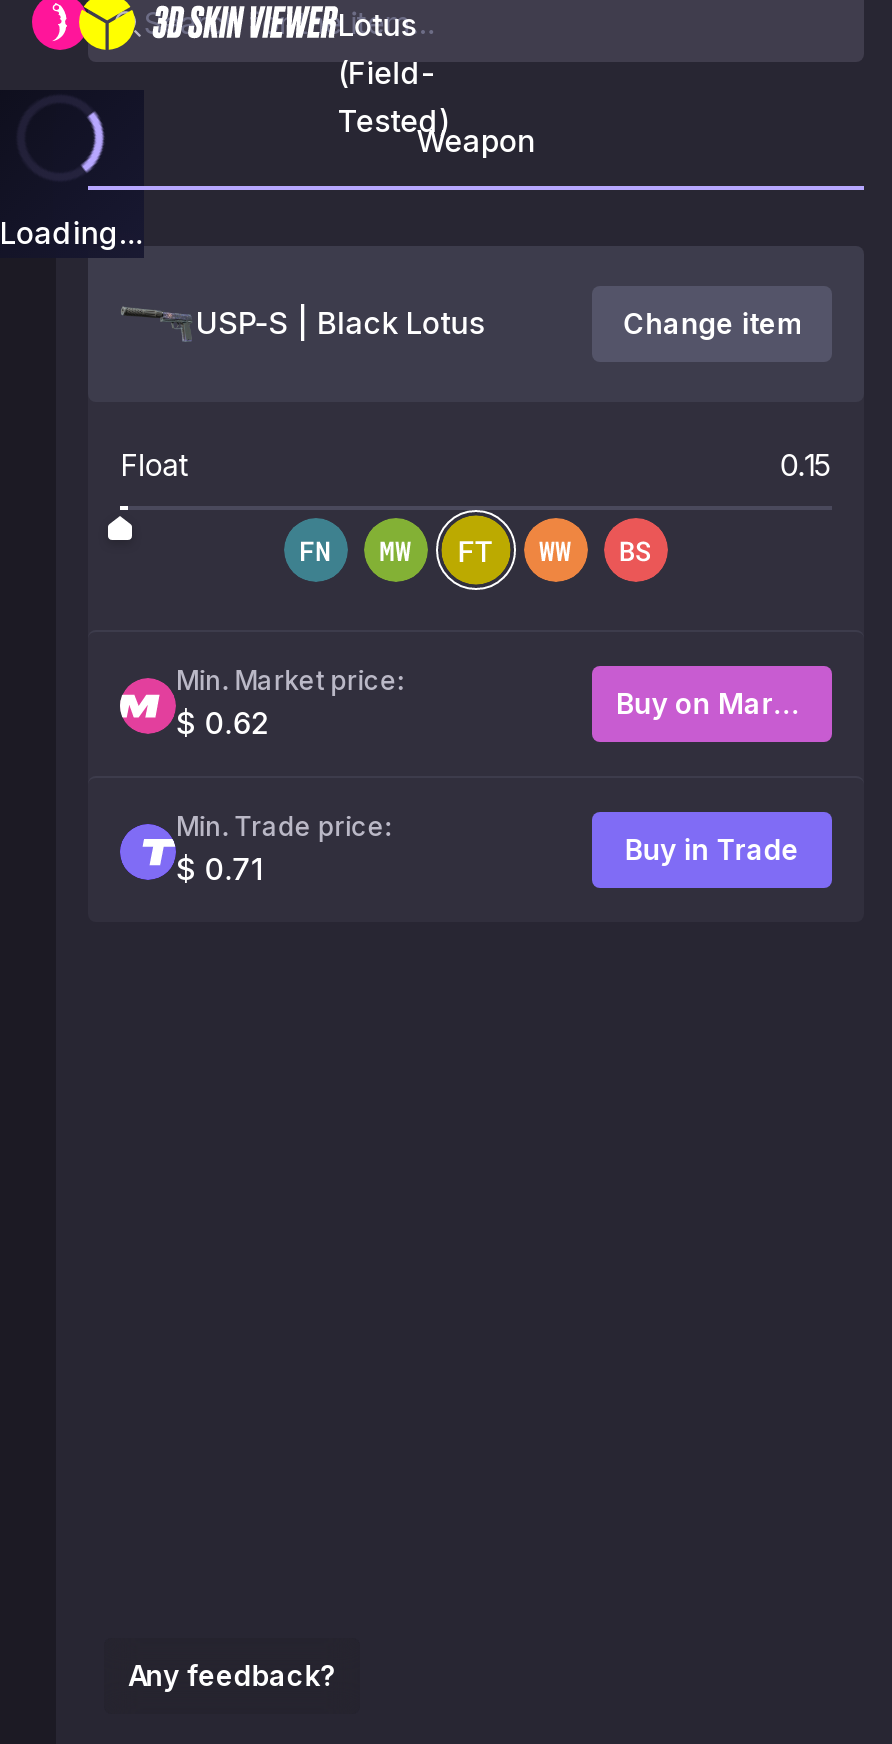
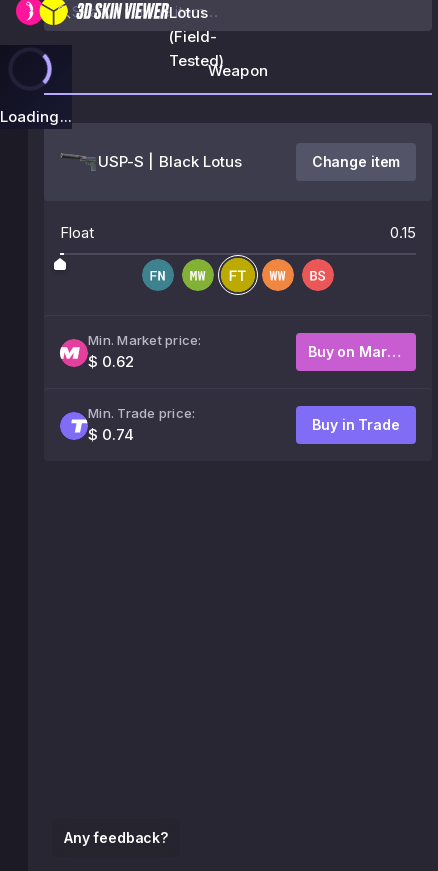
- $ 0.71
+ $ 0.74
